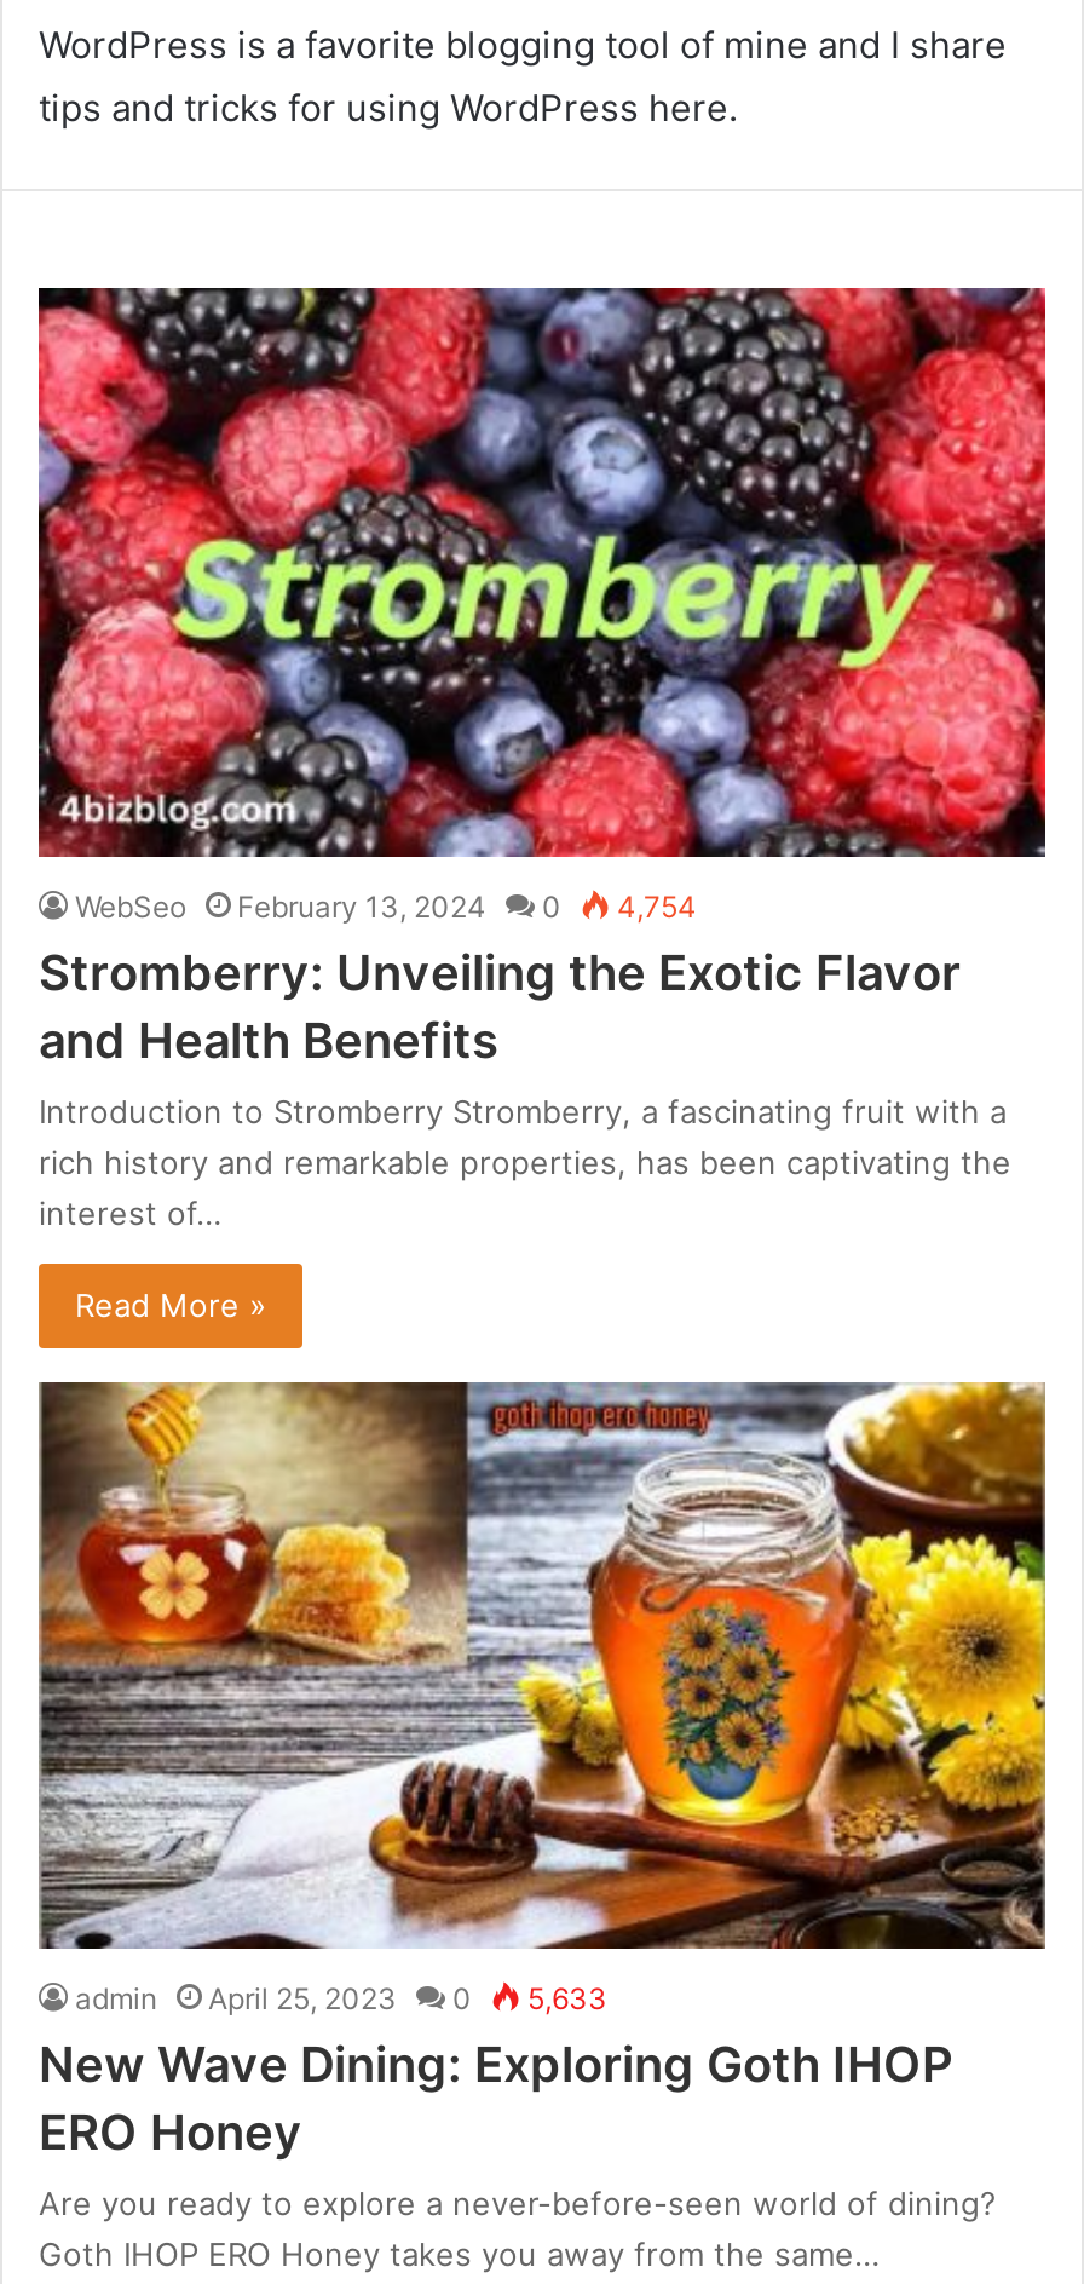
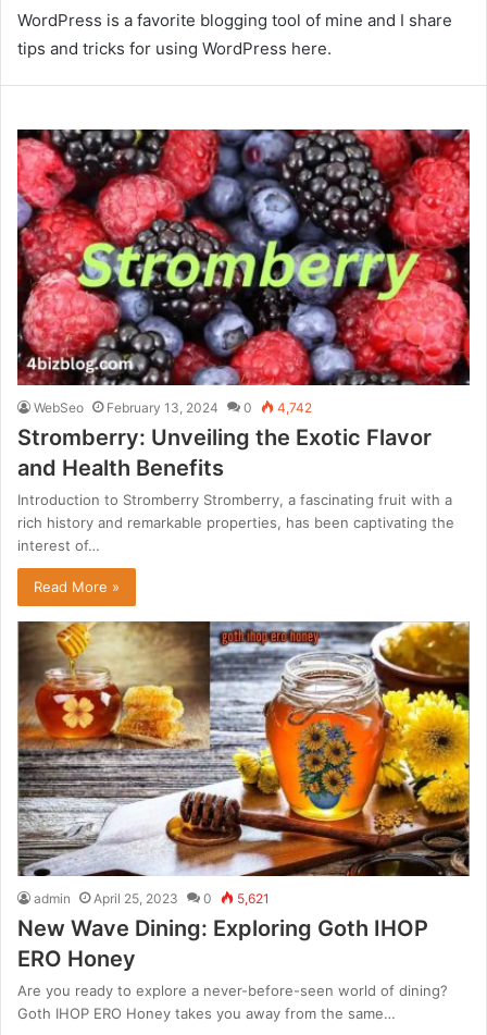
- WebSeo February 13, 2024 0 4,754
+ WebSeo February 13, 2024 0 4,742

- admin April 25, 2023 0 5,633
+ admin April 25, 2023 0 5,621
